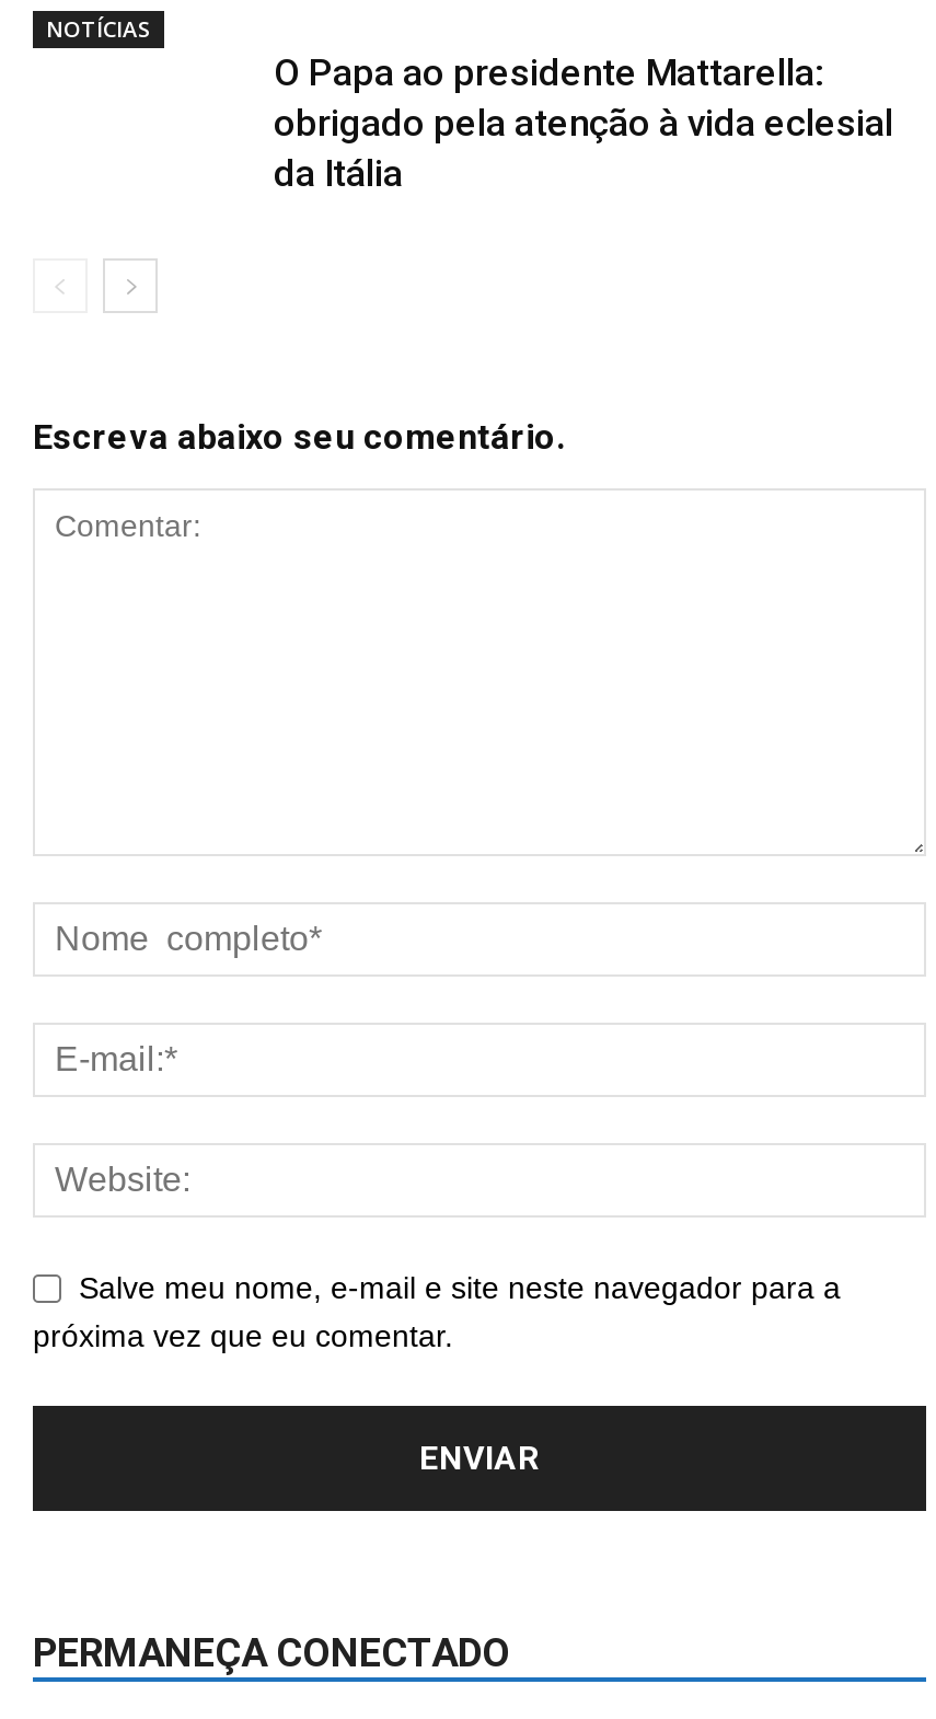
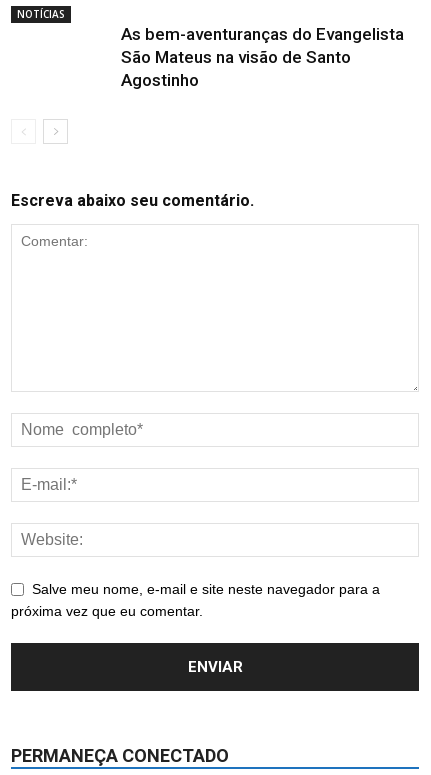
- O Papa ao presidente Mattarella:
- obrigado pela atenção à vida eclesial
- da Itália
+ As bem-aventuranças do Evangelista
+ São Mateus na visão de Santo
+ Agostinho
